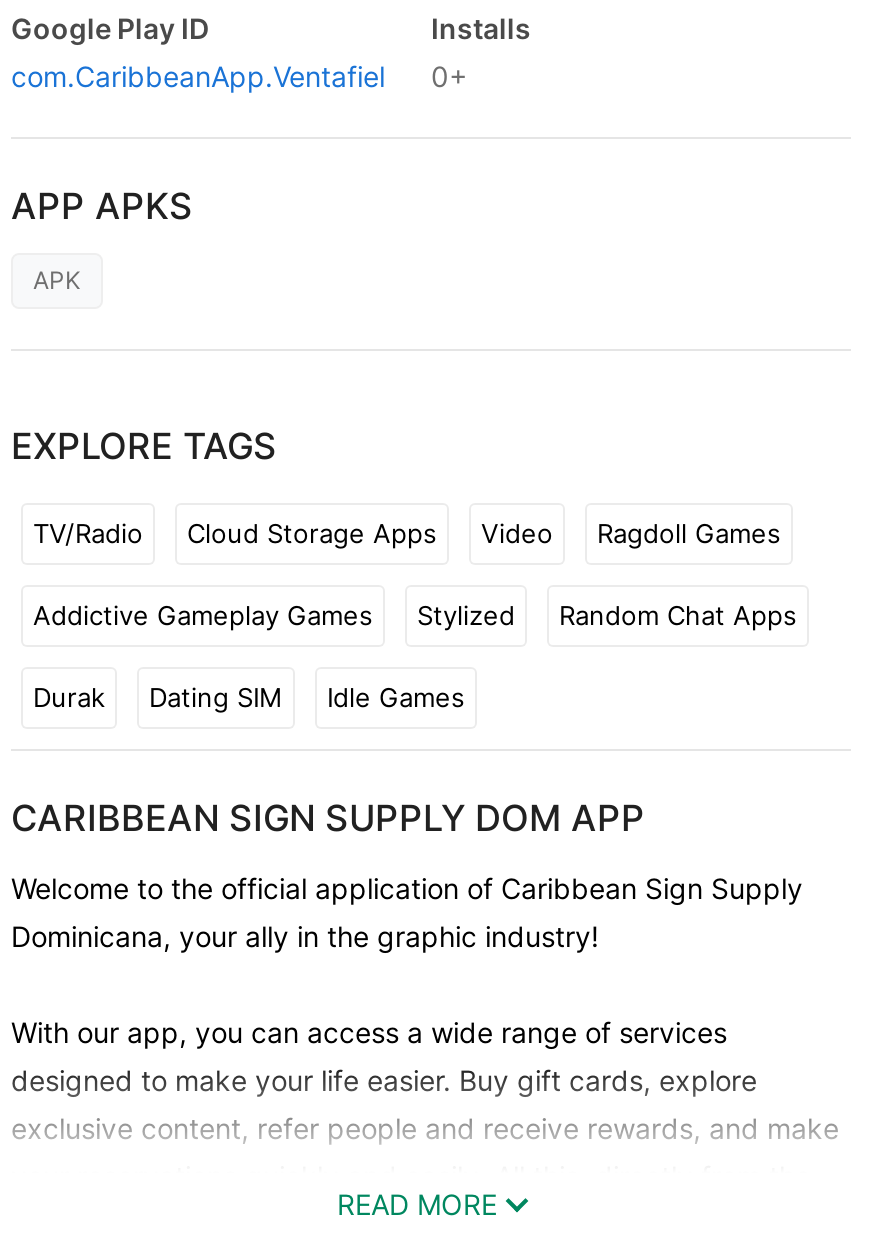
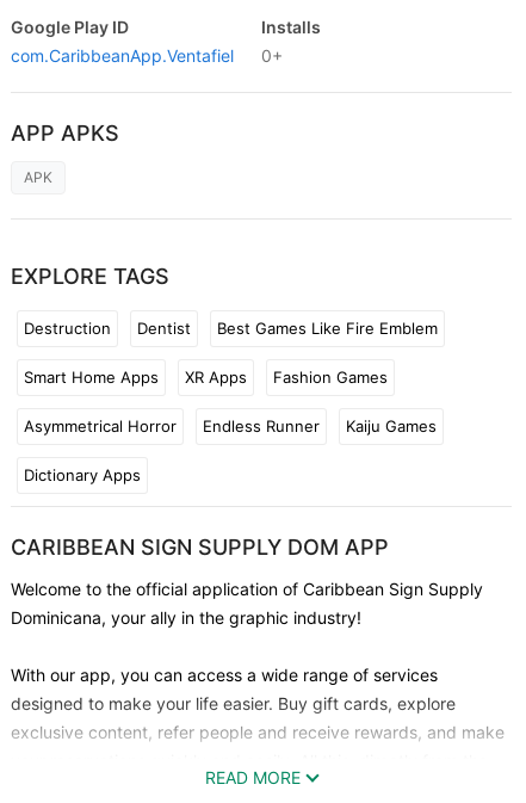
- TV/Radio
- Cloud Storage Apps
- Video
- Ragdoll Games
- Addictive Gameplay Games
- Stylized
- Random Chat Apps
- Durak
- Dating SIM
- Idle Games
+ Destruction
+ Dentist
+ Best Games Like Fire Emblem
+ Smart Home Apps
+ XR Apps
+ Fashion Games
+ Asymmetrical Horror
+ Endless Runner
+ Kaiju Games
+ Dictionary Apps
